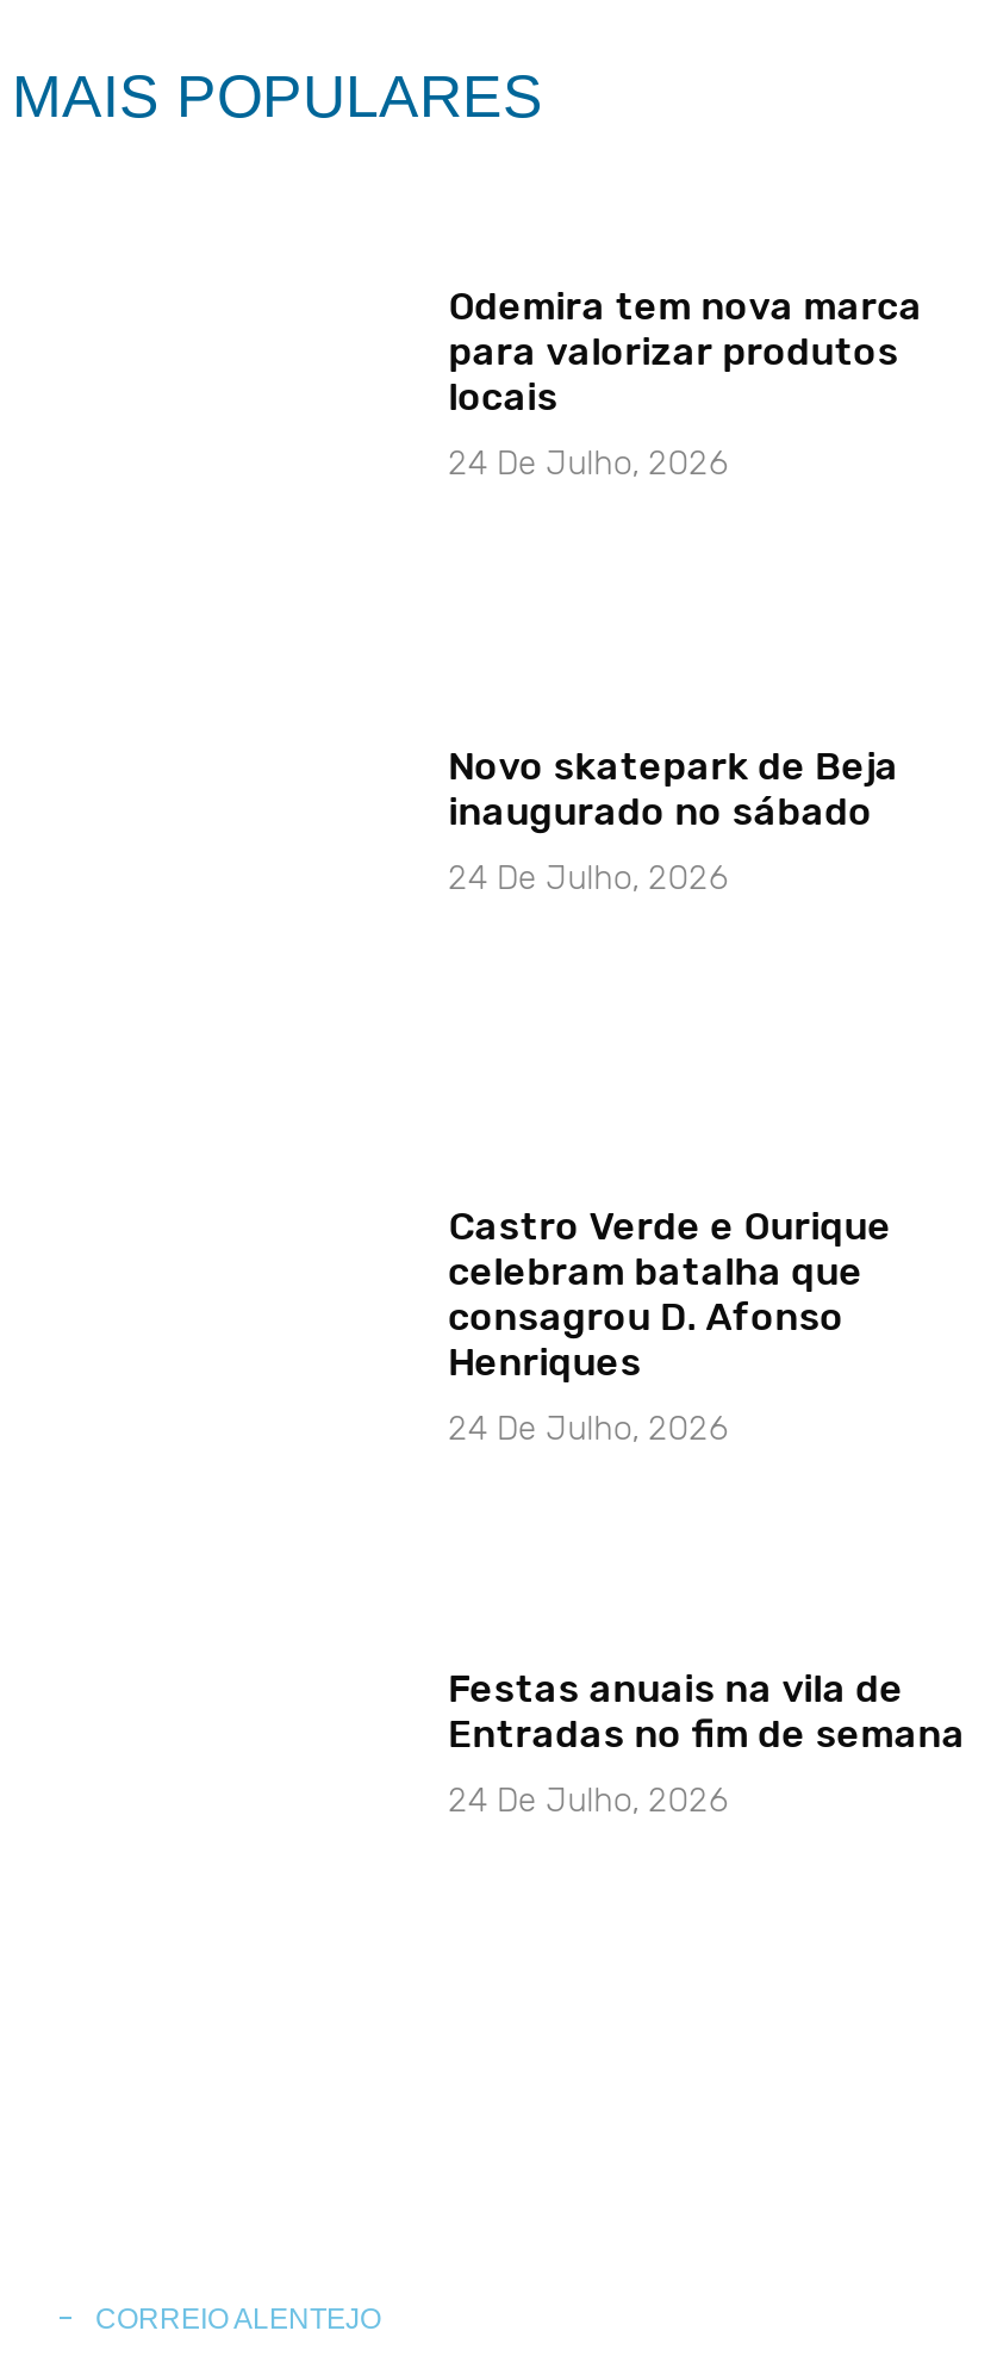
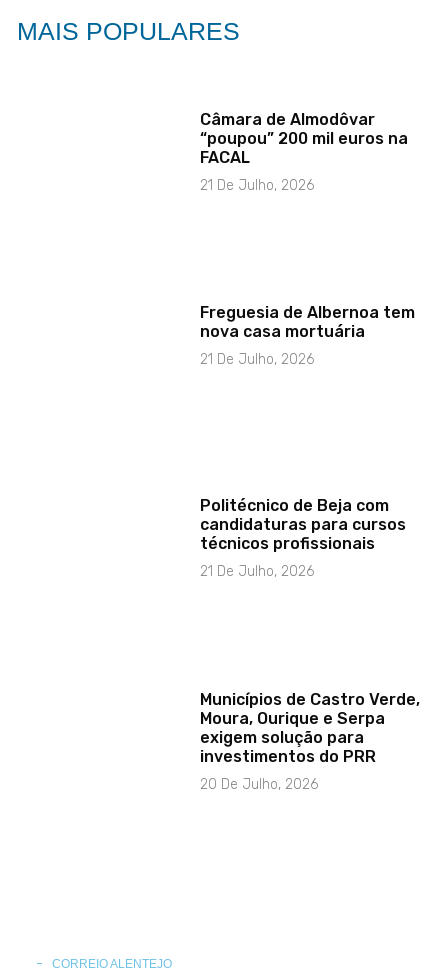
- Odemira tem nova marca
- para valorizar produtos
- locais
+ Câmara de Almodôvar
+ “poupou” 200 mil euros na
+ FACAL

- 24 De Julho, 2026
+ 21 De Julho, 2026

- Novo skatepark de Beja
- inaugurado no sábado
+ Freguesia de Albernoa tem
+ nova casa mortuária

- 24 De Julho, 2026
+ 21 De Julho, 2026

- Castro Verde e Ourique
- celebram batalha que
- consagrou D. Afonso
- Henriques
+ Politécnico de Beja com
+ candidaturas para cursos
+ técnicos profissionais

- 24 De Julho, 2026
+ 21 De Julho, 2026

- Festas anuais na vila de
- Entradas no fim de semana
+ Municípios de Castro Verde,
+ Moura, Ourique e Serpa
+ exigem solução para
+ investimentos do PRR

- 24 De Julho, 2026
+ 20 De Julho, 2026
